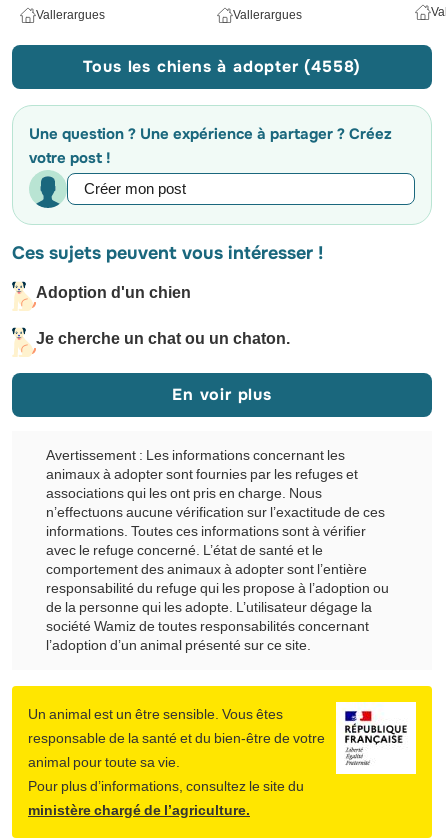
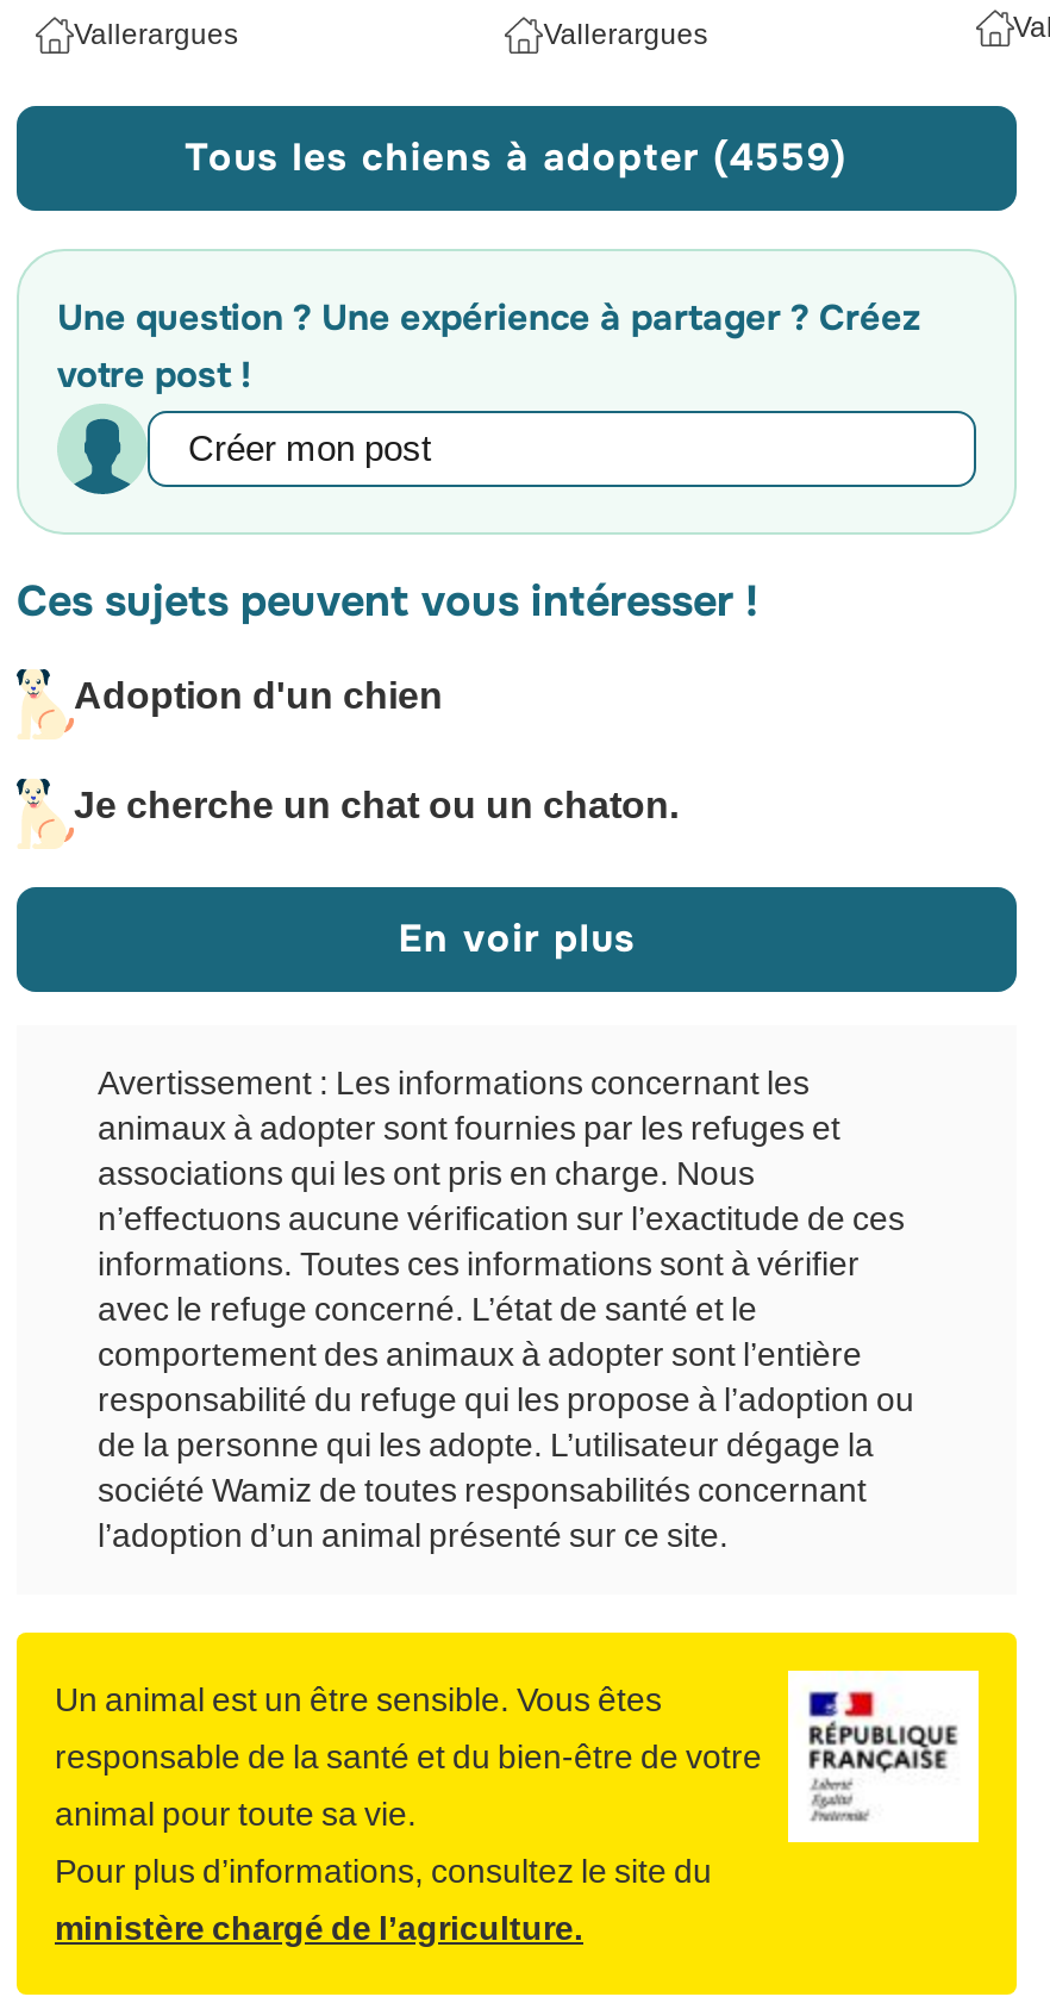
- Tous les chiens à adopter (4558)
+ Tous les chiens à adopter (4559)
